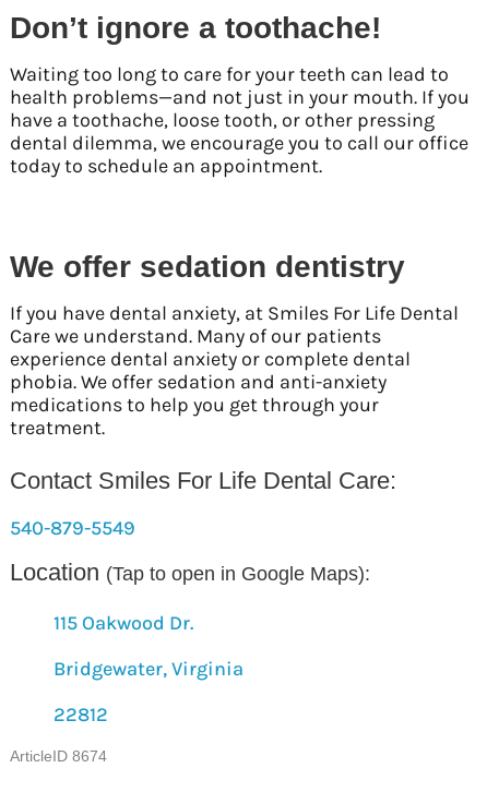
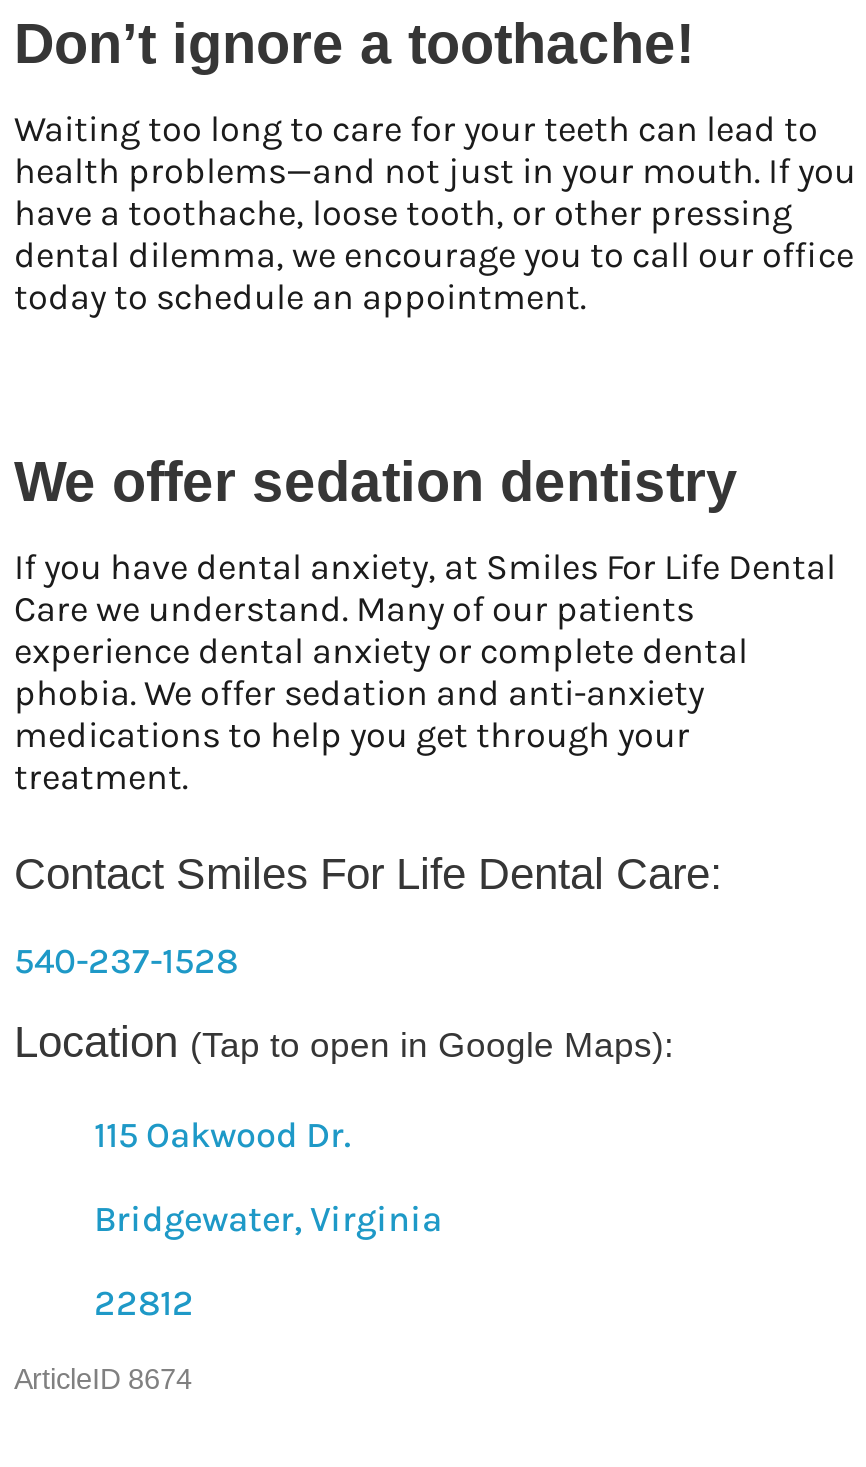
- 540-879-5549
+ 540-237-1528
